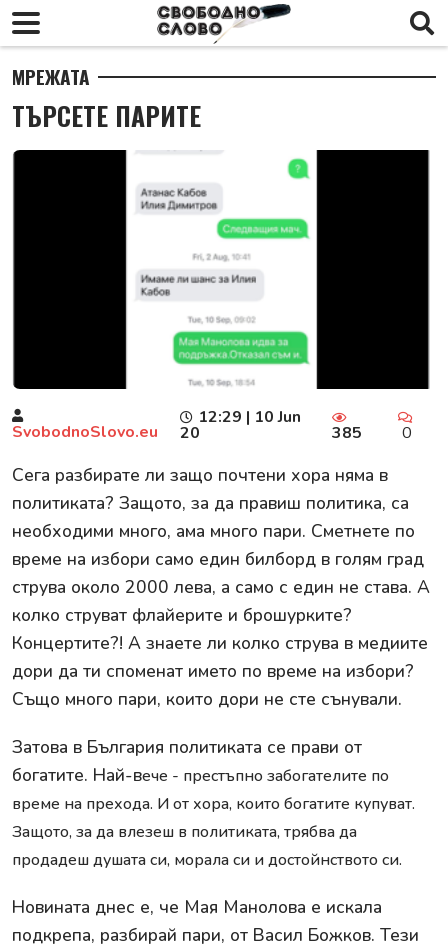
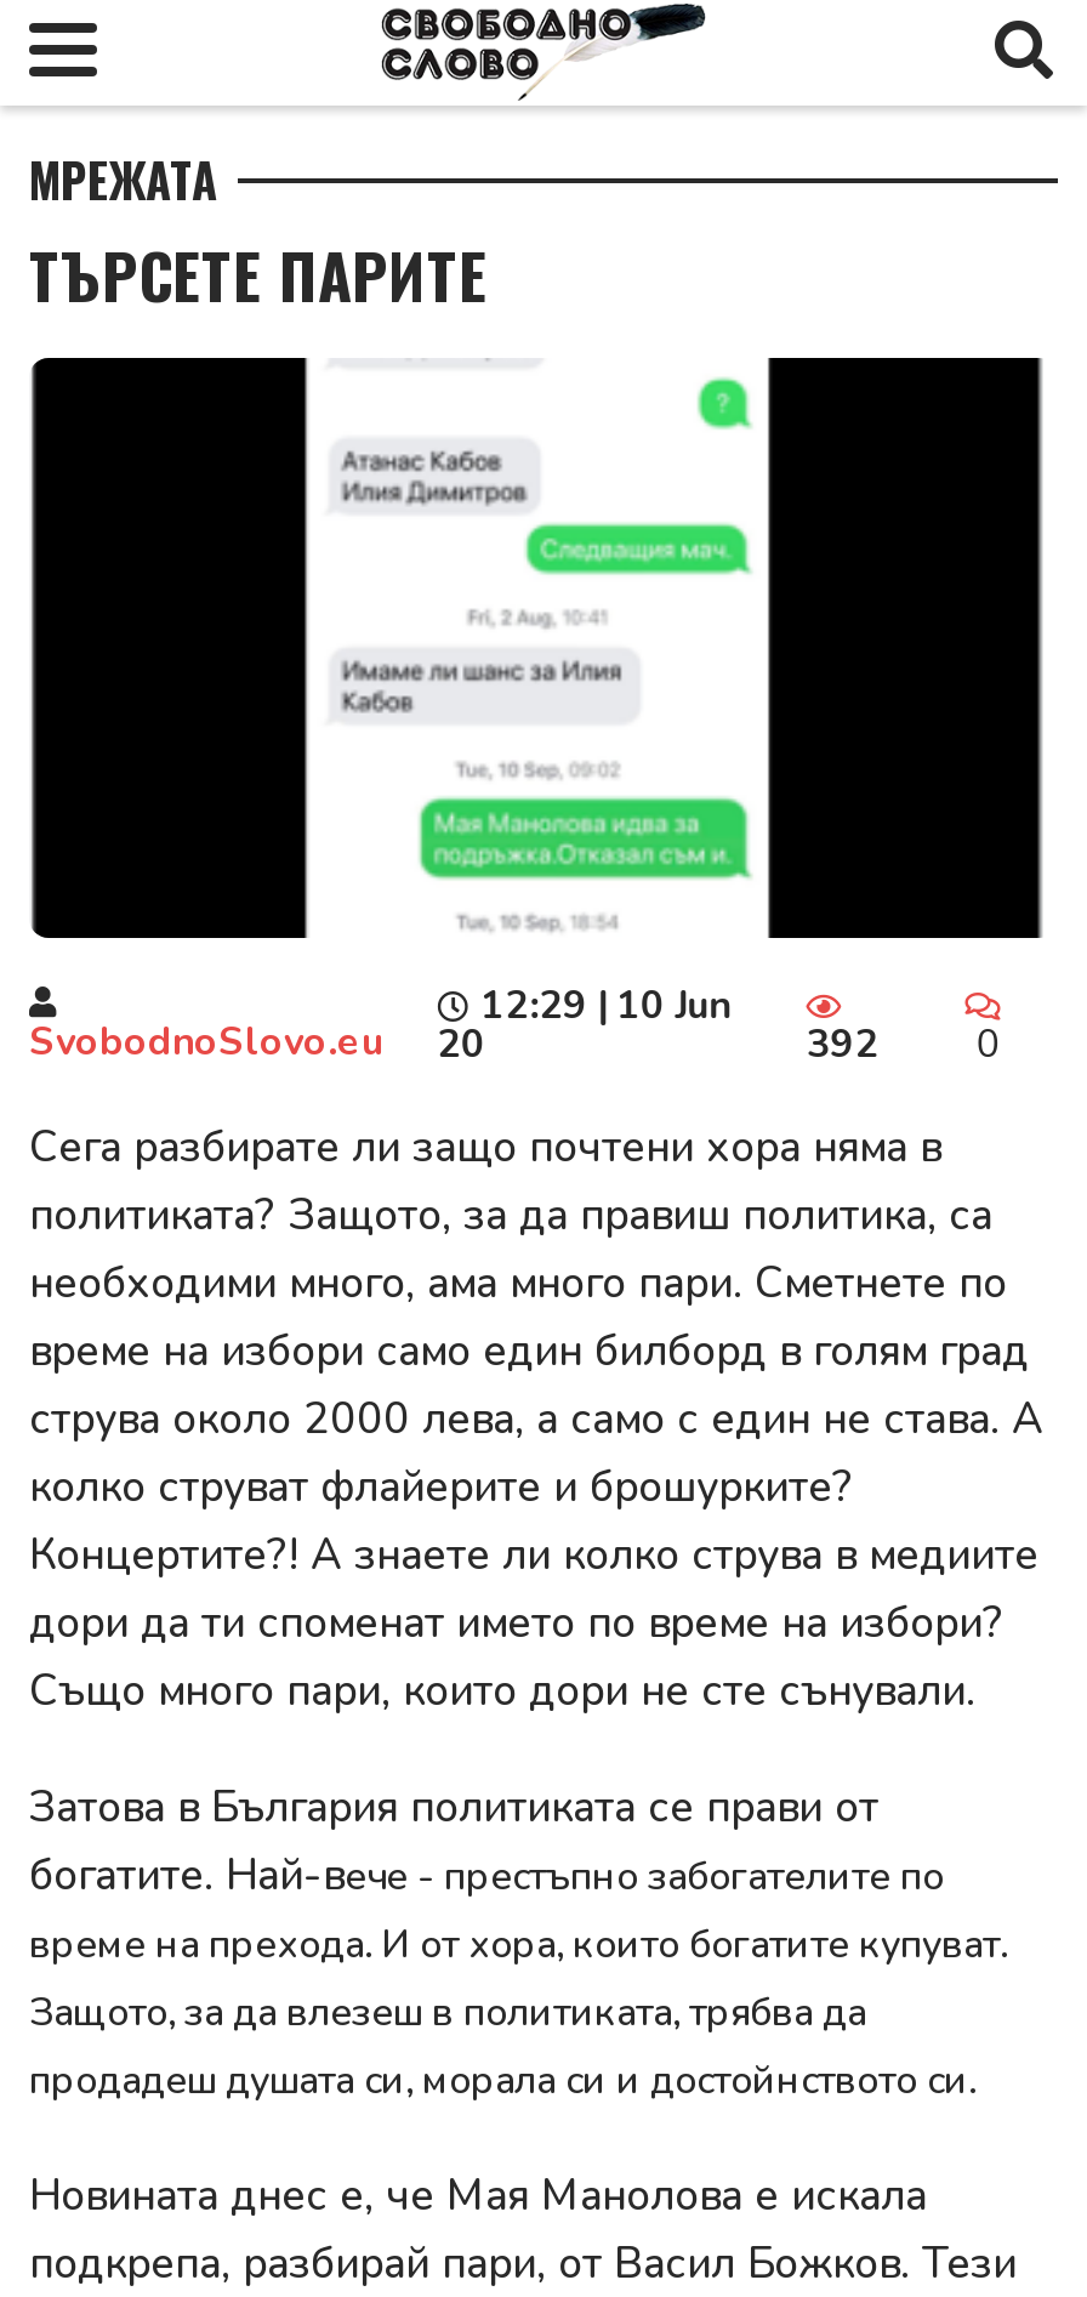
- 385 0
+ 392 0
